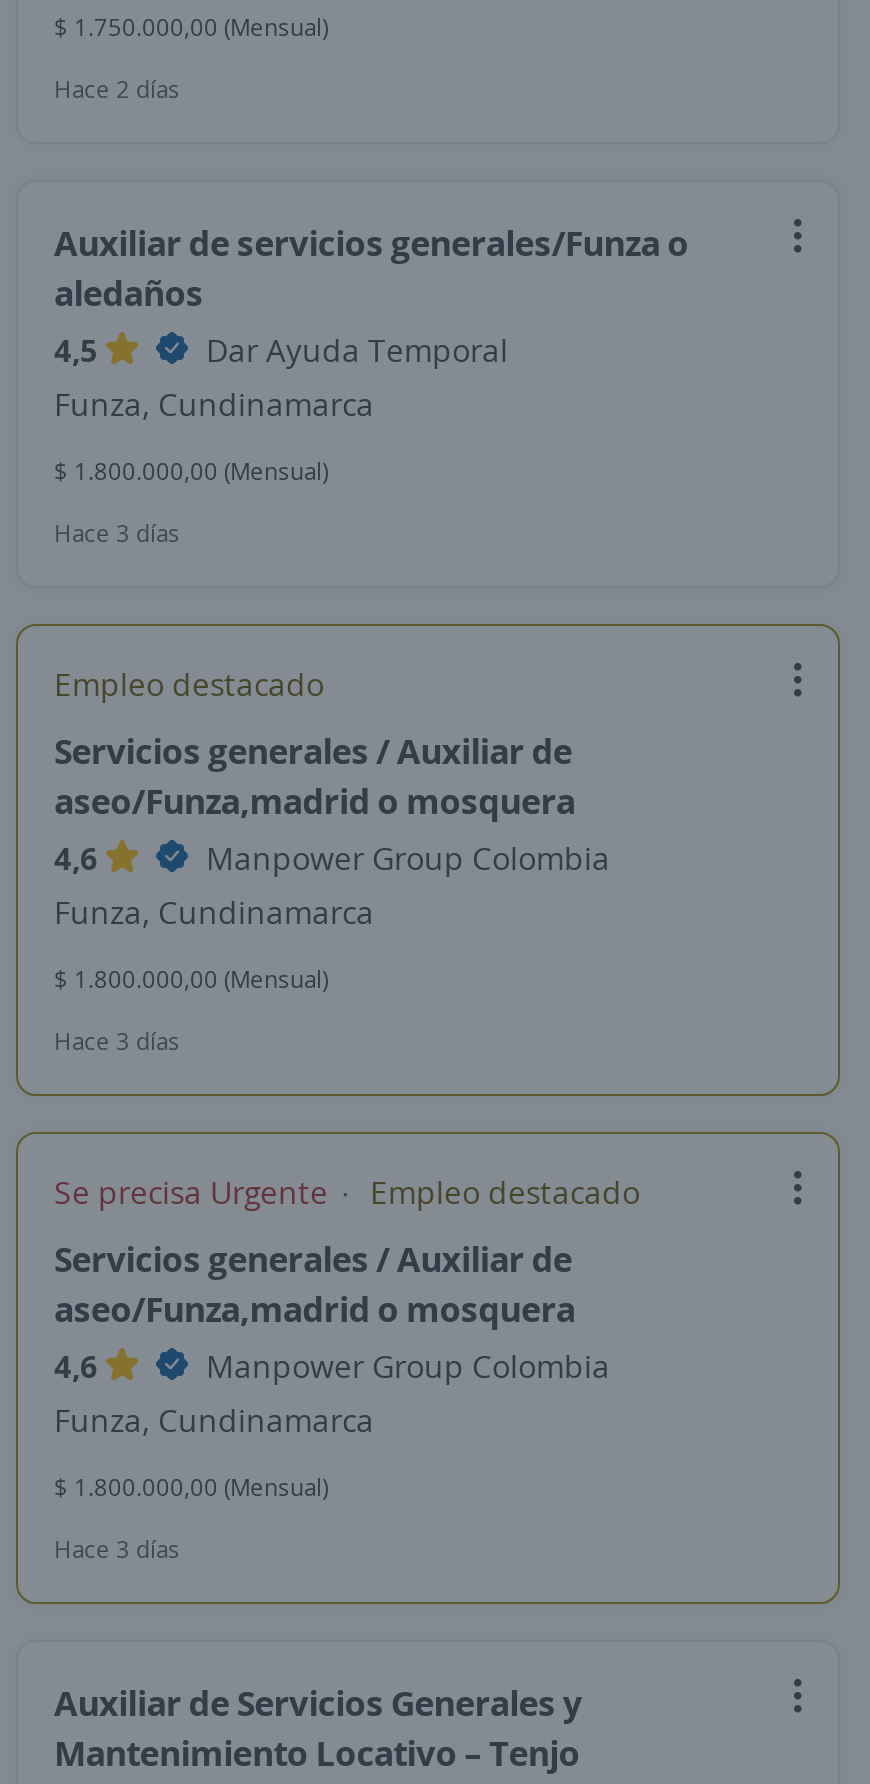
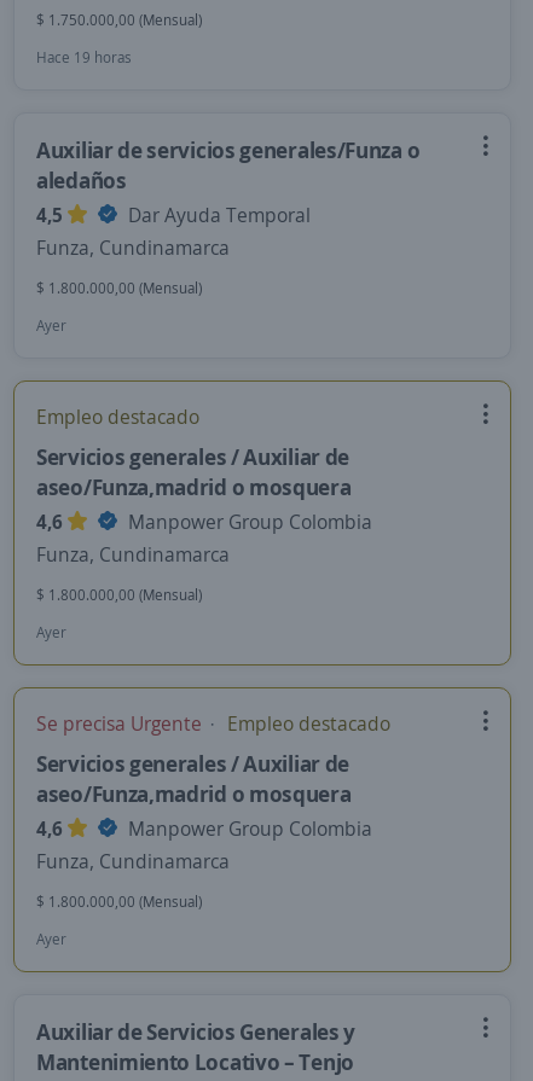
- Hace 2 días
+ Hace 19 horas

- Hace 3 días
+ Ayer

- Hace 3 días
+ Ayer

- Hace 3 días
+ Ayer
